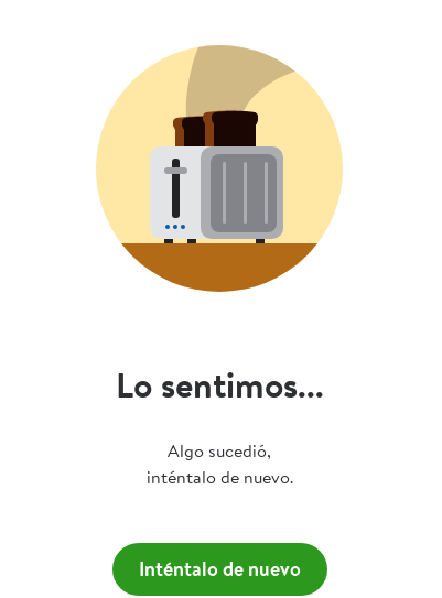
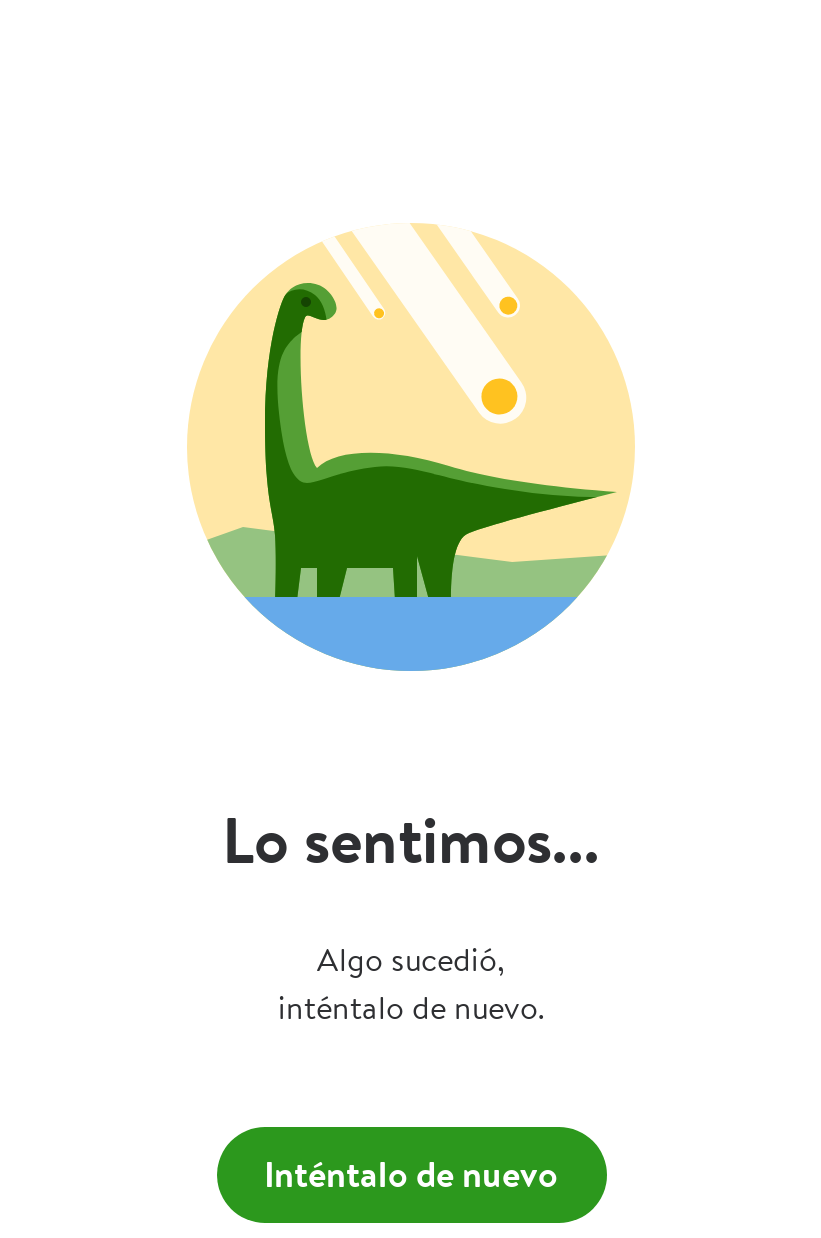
- [image]
+ [image]
